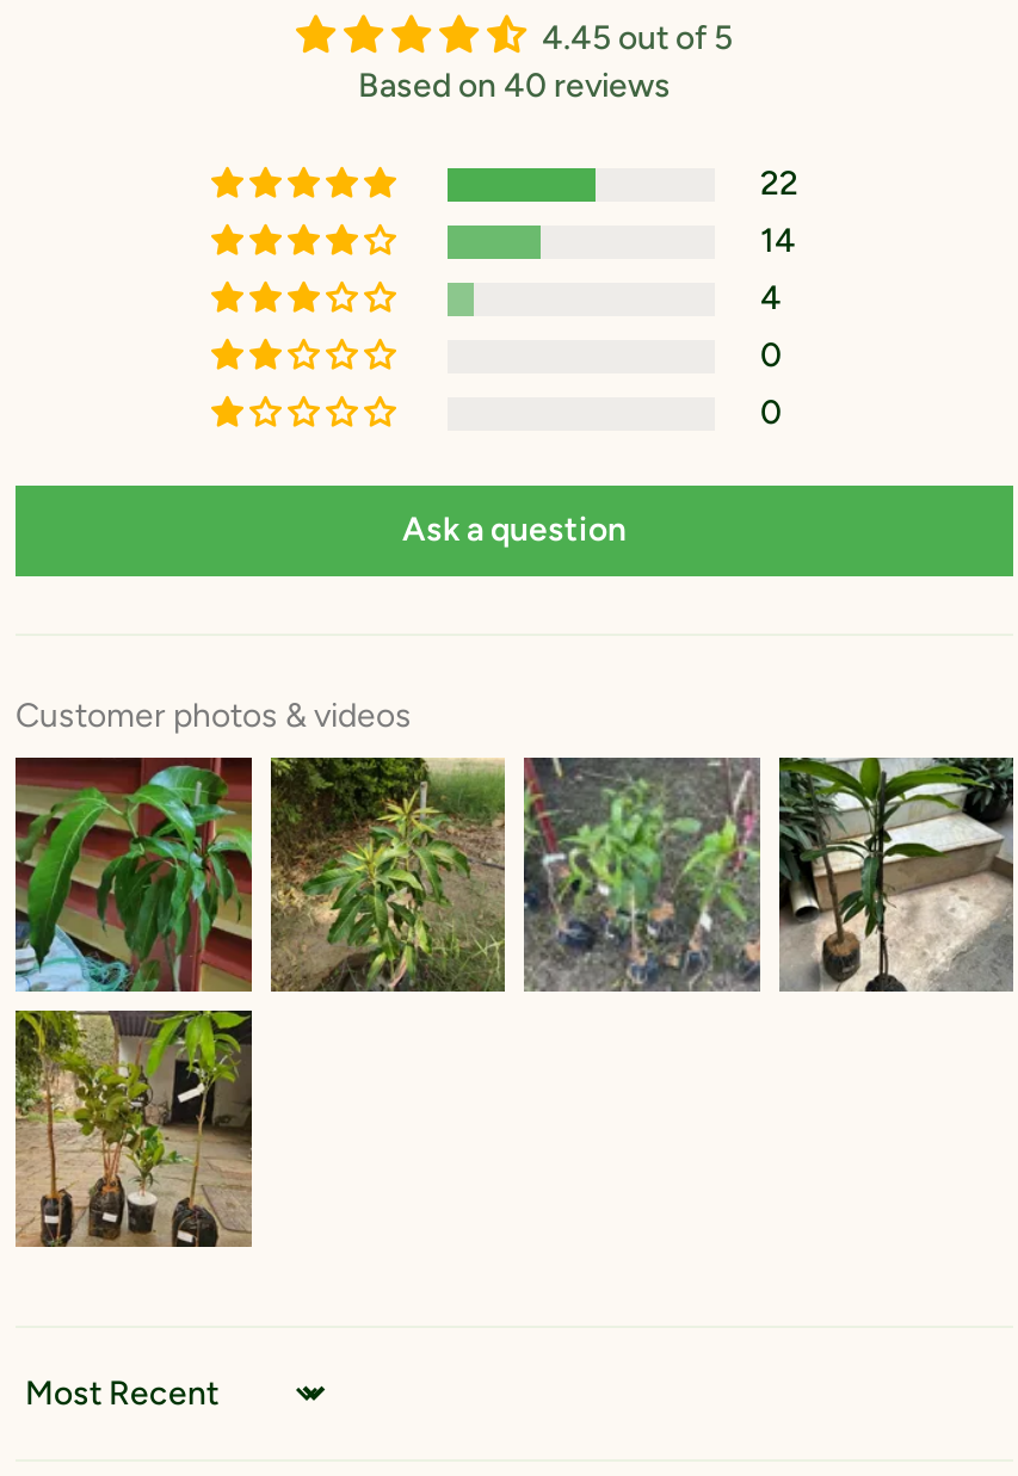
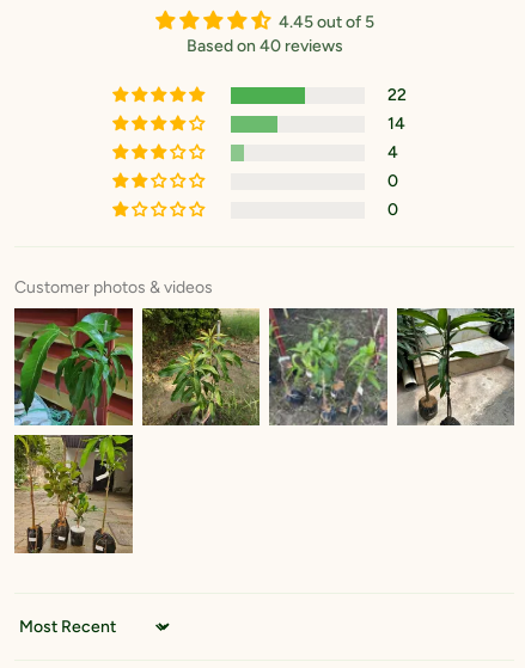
- Ask a question
